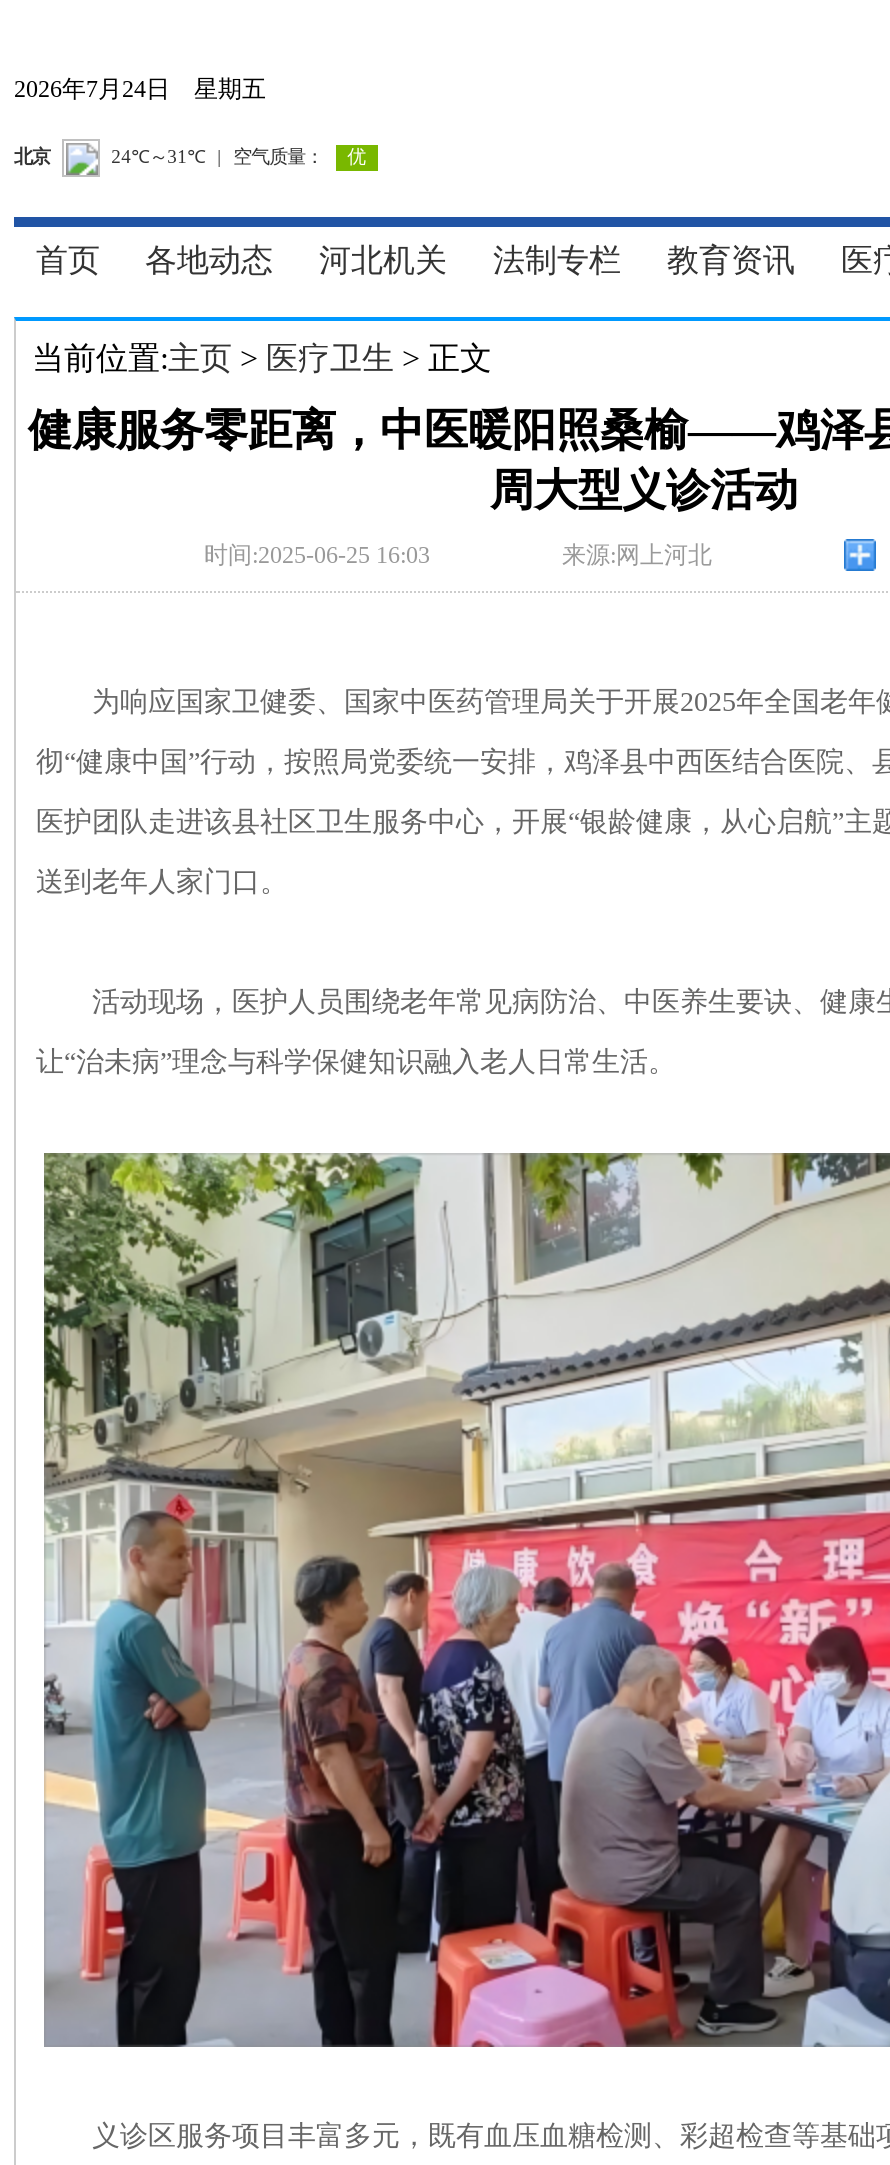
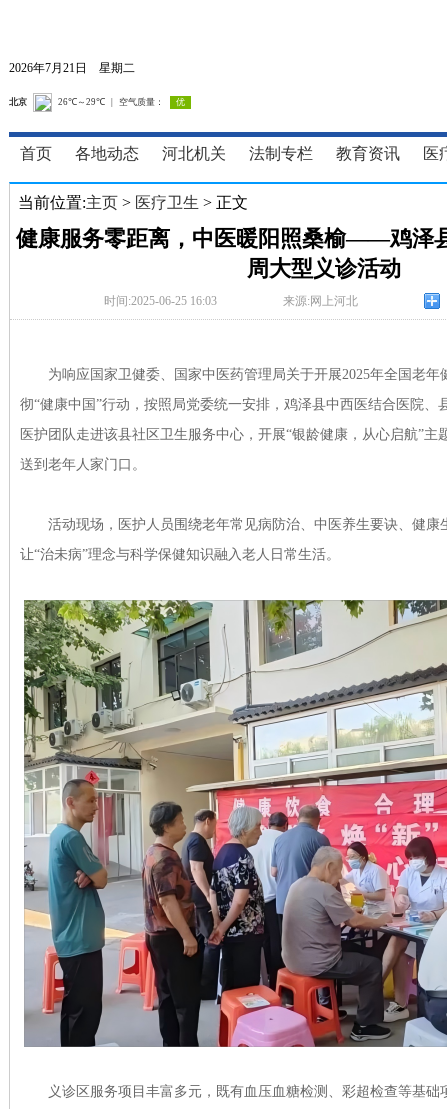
- 2026年7月24日 星期五
+ 2026年7月21日 星期二
